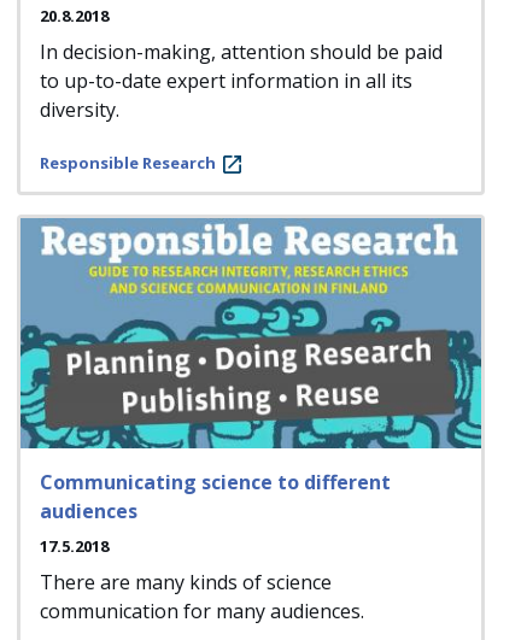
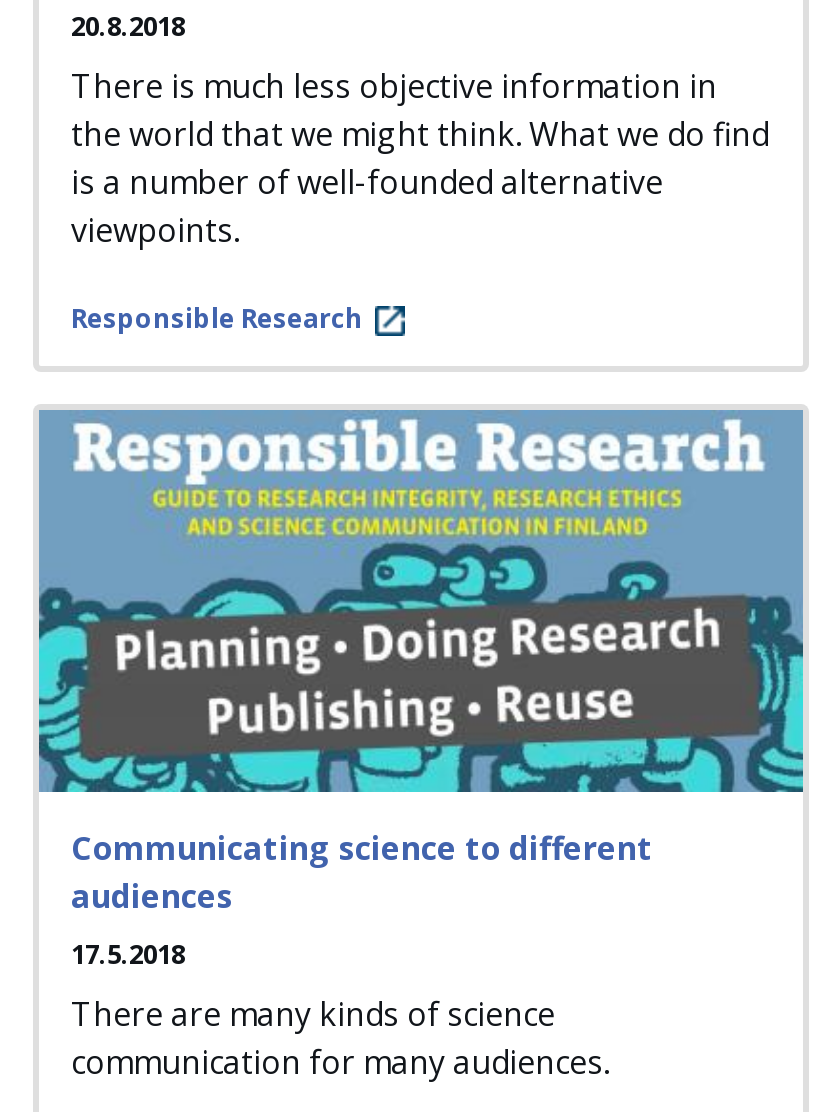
- In decision-making, attention should be paid
- to up-to-date expert information in all its
- diversity.
+ There is much less objective information in
+ the world that we might think. What we do find
+ is a number of well-founded alternative
+ viewpoints.
